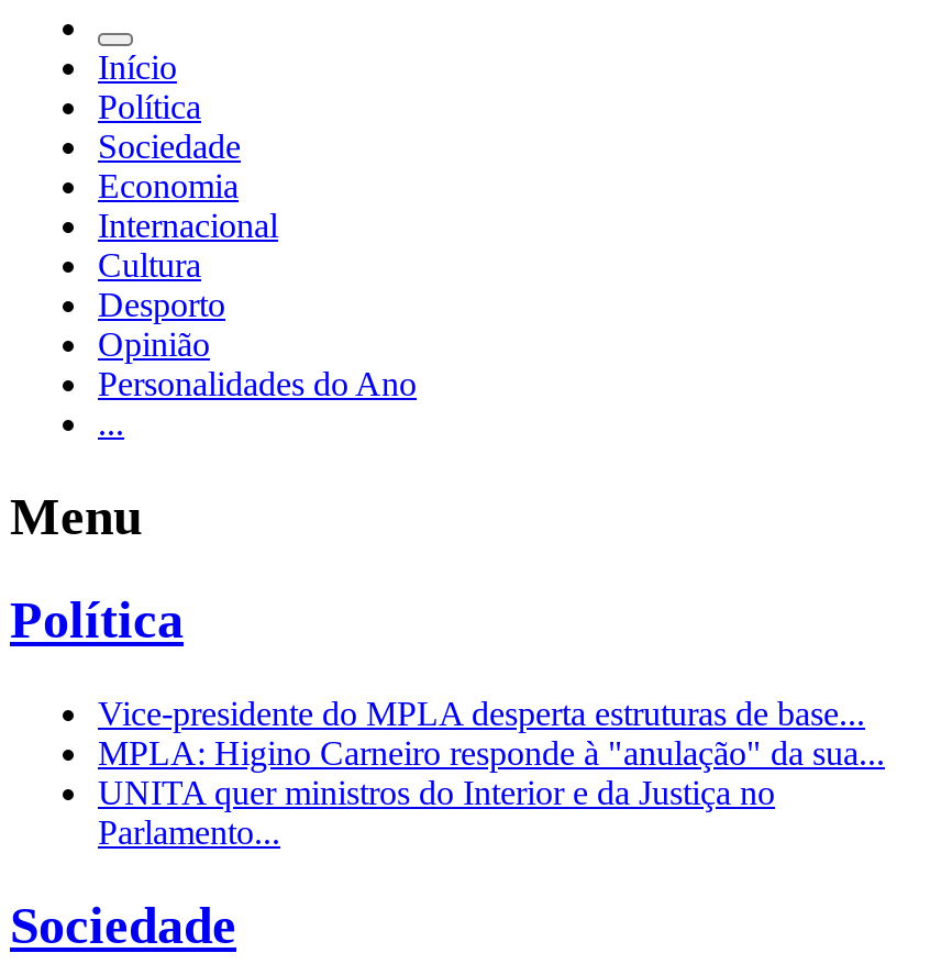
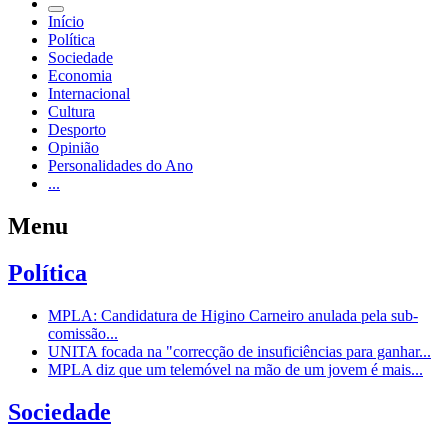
- Vice-presidente do MPLA desperta estruturas de base...
- MPLA: Higino Carneiro responde à "anulação" da sua...
- UNITA quer ministros do Interior e da Justiça no
- Parlamento...
+ MPLA: Candidatura de Higino Carneiro anulada pela sub-
+ comissão...
+ UNITA focada na "correcção de insuficiências para ganhar...
+ MPLA diz que um telemóvel na mão de um jovem é mais...
